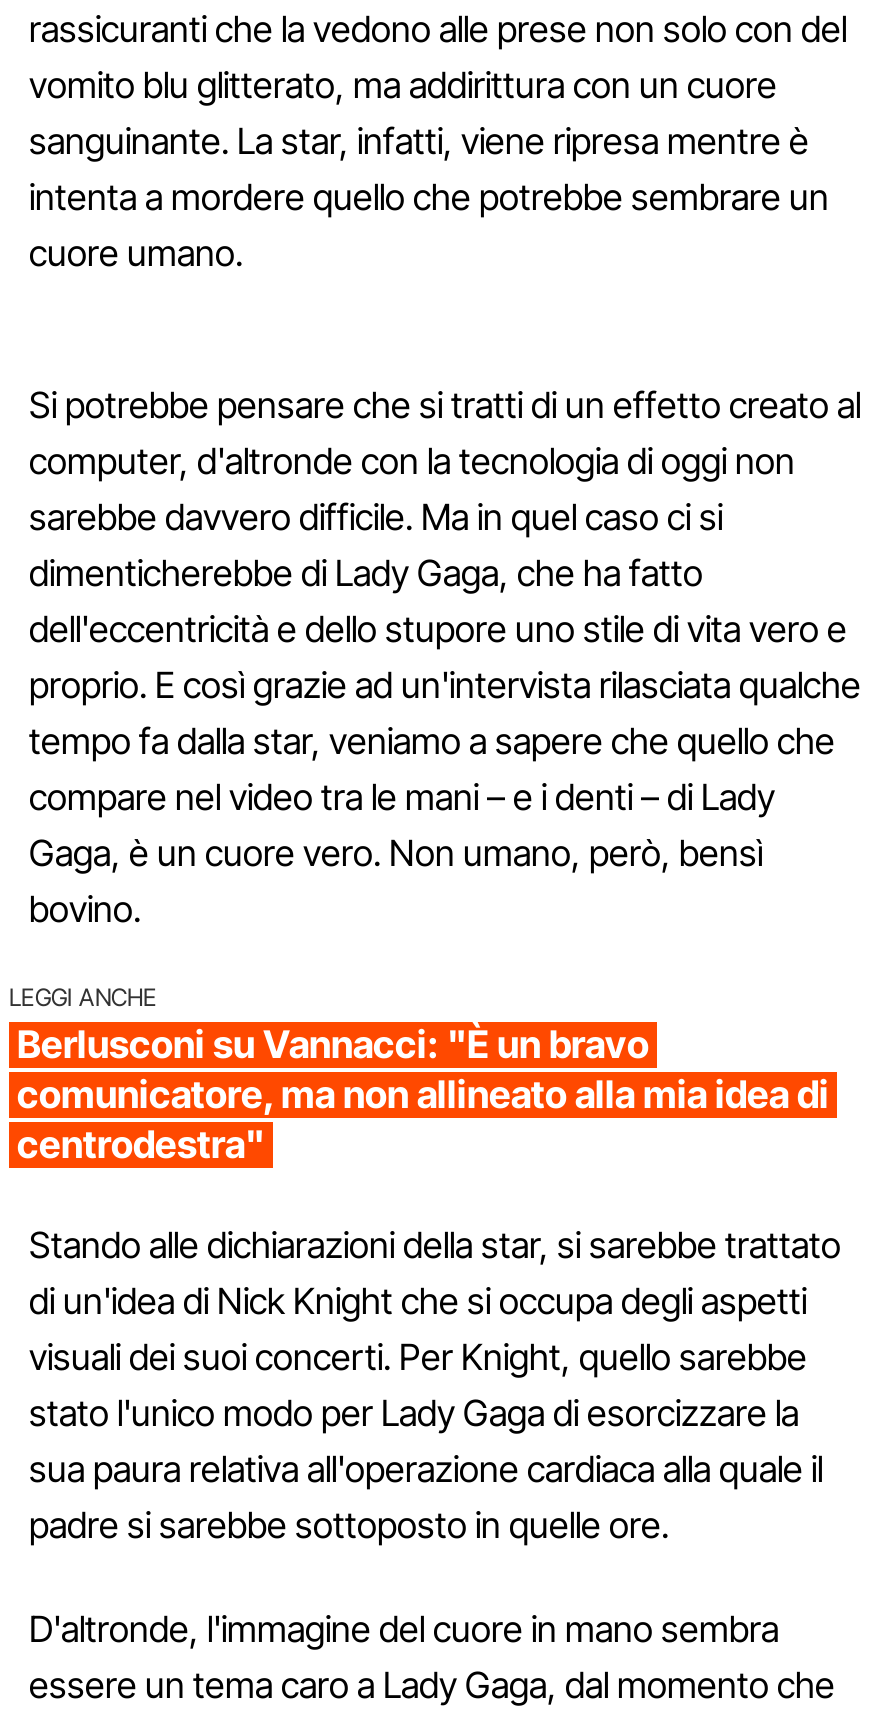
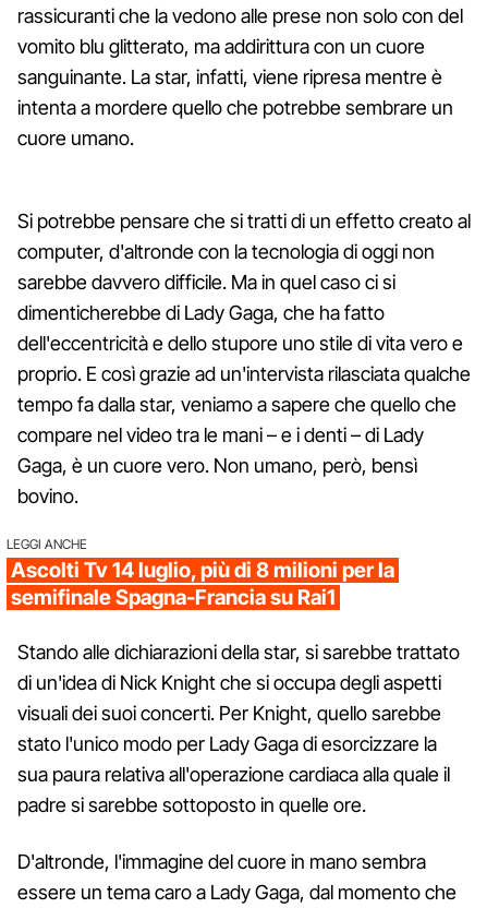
- Berlusconi su Vannacci: "È un bravo
- comunicatore, ma non allineato alla mia idea di
- centrodestra"
+ Ascolti Tv 14 luglio, più di 8 milioni per la
+ semifinale Spagna-Francia su Rai1
